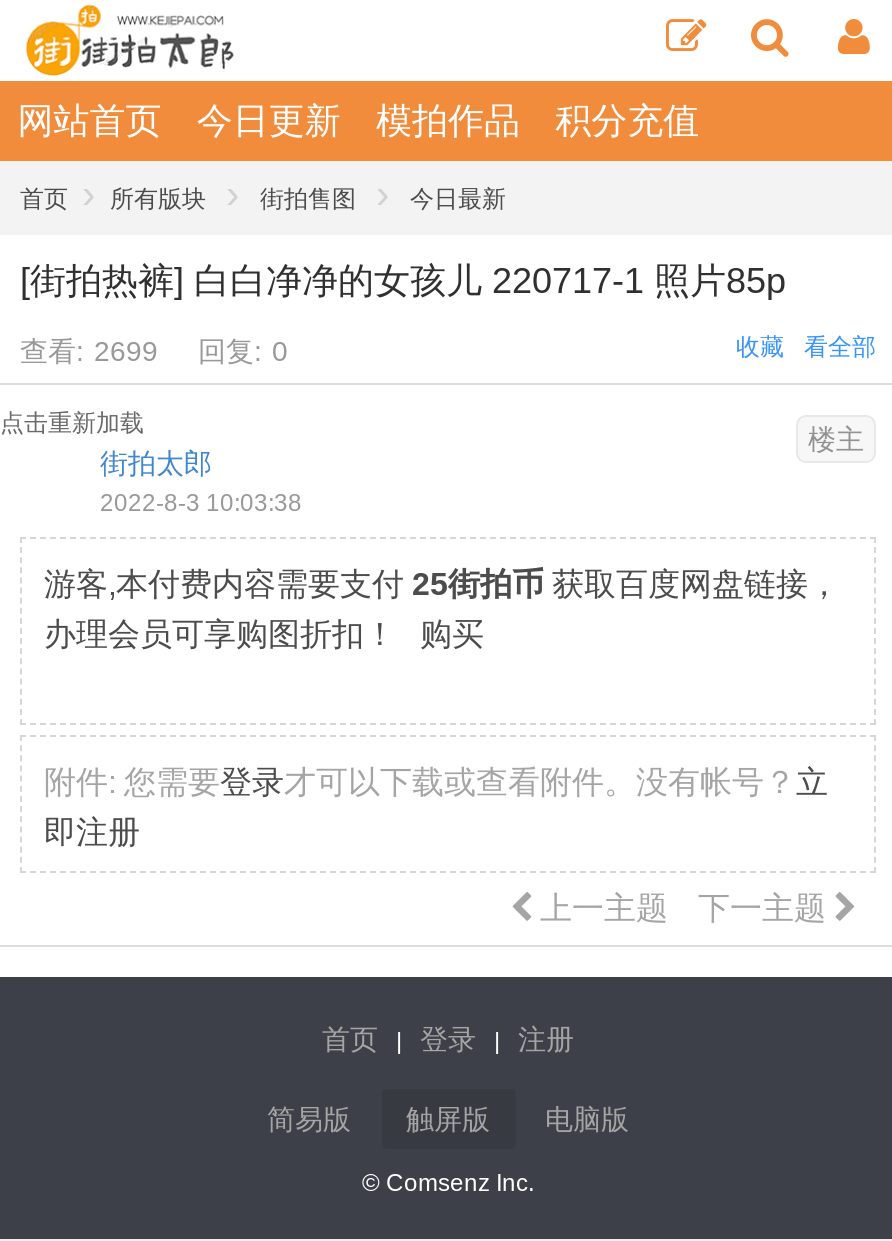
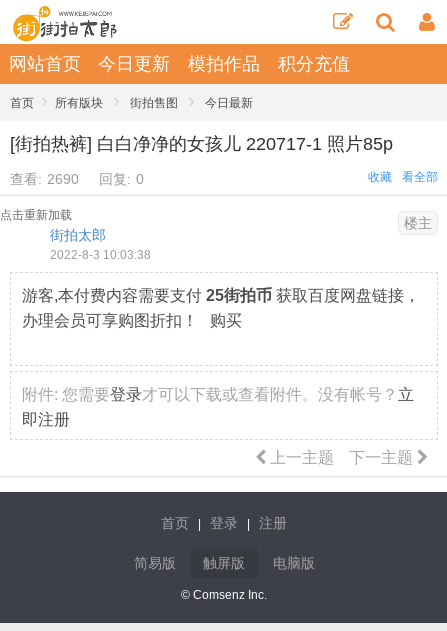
- 查看: 2699 回复: 0
+ 查看: 2690 回复: 0
